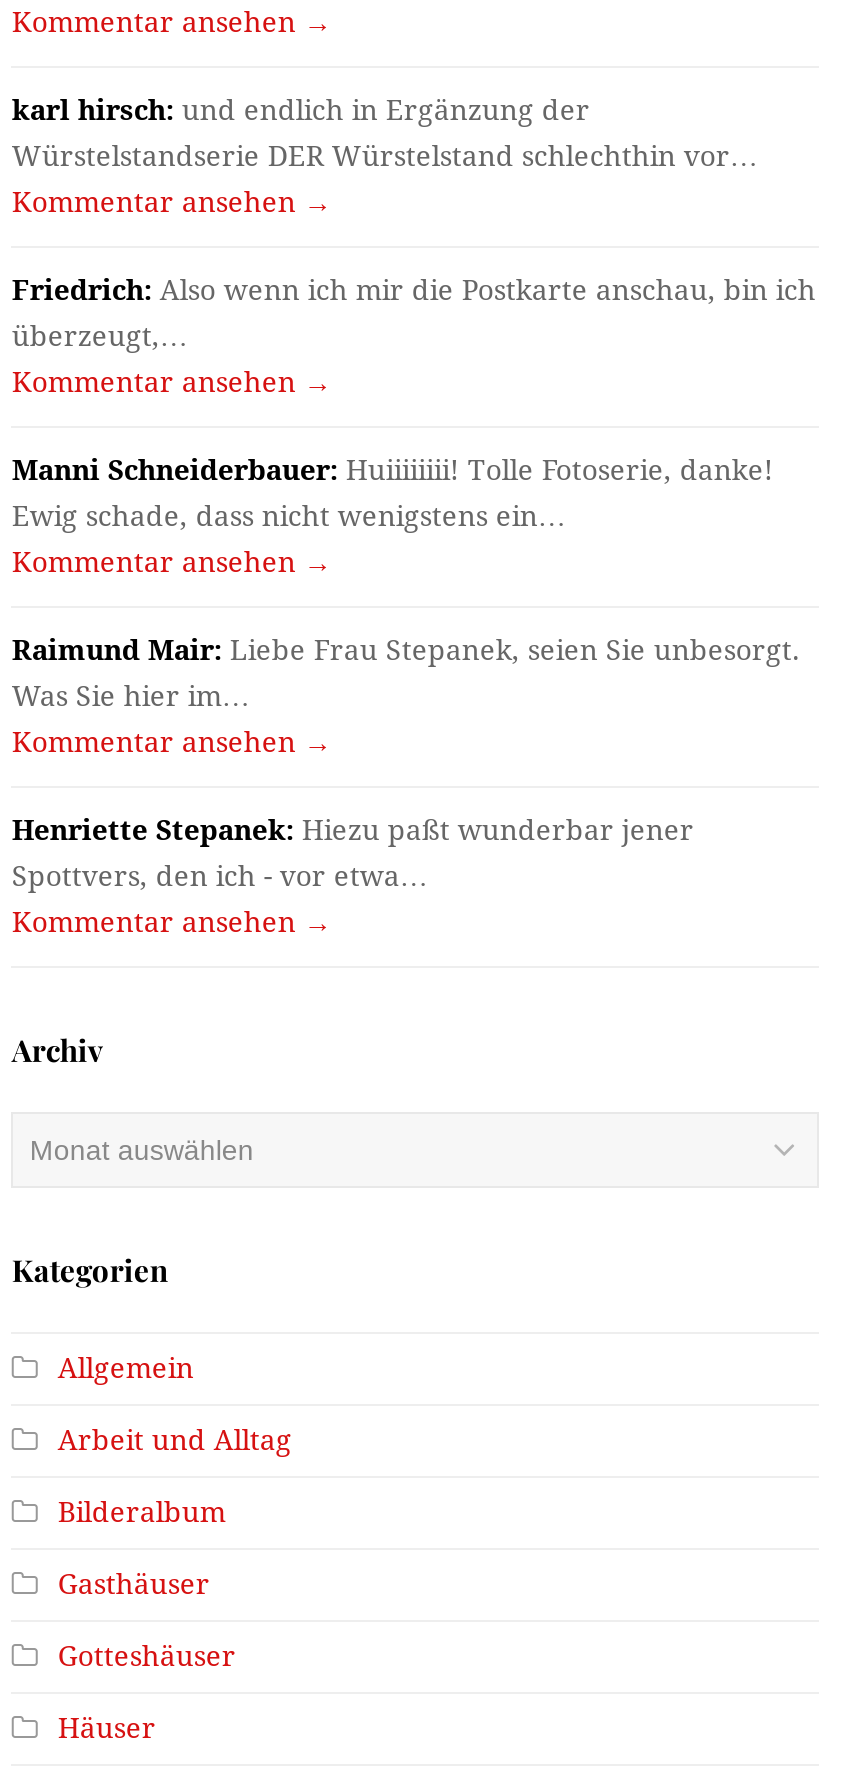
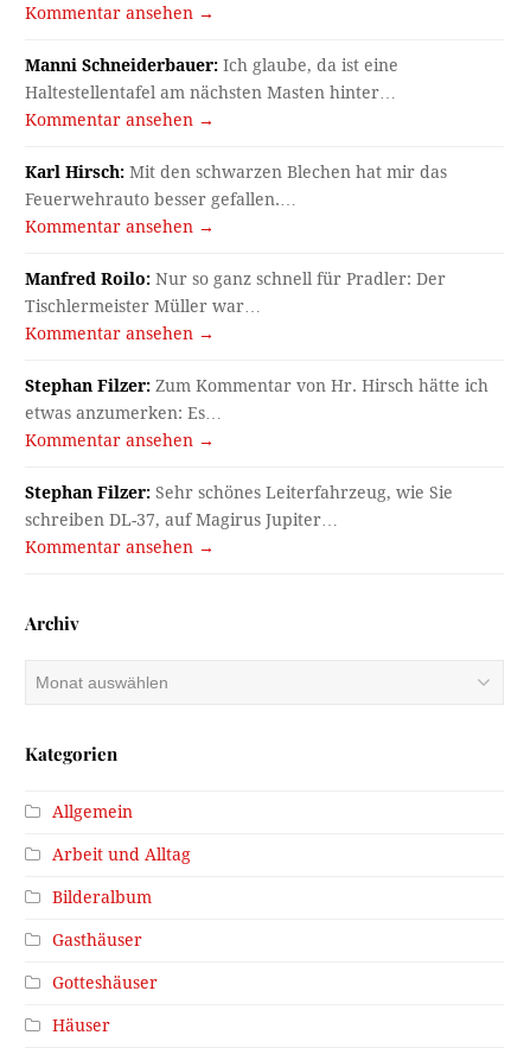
- karl hirsch: und endlich in Ergänzung der
- Würstelstandserie DER Würstelstand schlechthin vor…
+ Manni Schneiderbauer: Ich glaube, da ist eine
+ Haltestellentafel am nächsten Masten hinter…

- Friedrich: Also wenn ich mir die Postkarte anschau, bin ich
- überzeugt,…
+ Karl Hirsch: Mit den schwarzen Blechen hat mir das
+ Feuerwehrauto besser gefallen.…

- Manni Schneiderbauer: Huiiiiiiii! Tolle Fotoserie, danke!
- Ewig schade, dass nicht wenigstens ein…
+ Manfred Roilo: Nur so ganz schnell für Pradler: Der
+ Tischlermeister Müller war…

- Raimund Mair: Liebe Frau Stepanek, seien Sie unbesorgt.
- Was Sie hier im…
+ Stephan Filzer: Zum Kommentar von Hr. Hirsch hätte ich
+ etwas anzumerken: Es…

- Henriette Stepanek: Hiezu paßt wunderbar jener
- Spottvers, den ich - vor etwa…
+ Stephan Filzer: Sehr schönes Leiterfahrzeug, wie Sie
+ schreiben DL-37, auf Magirus Jupiter…
